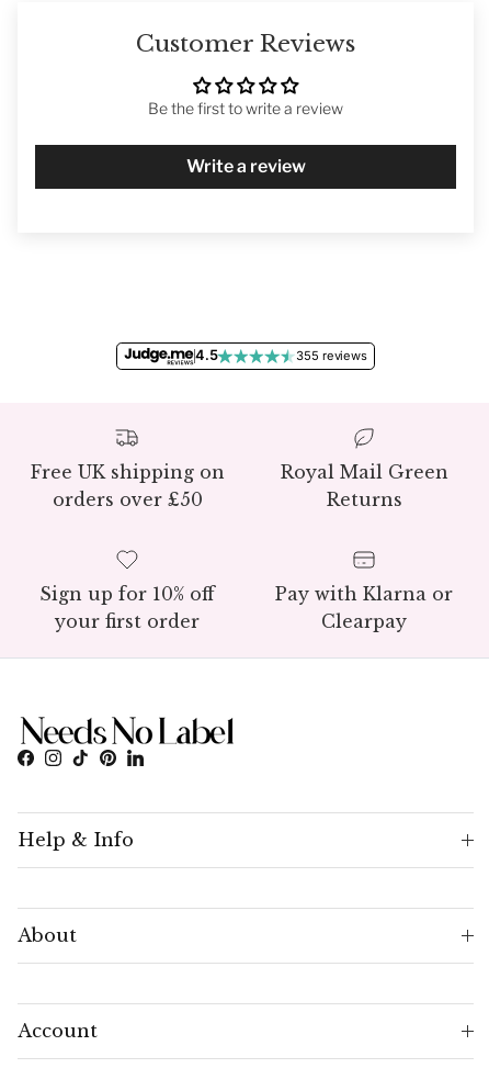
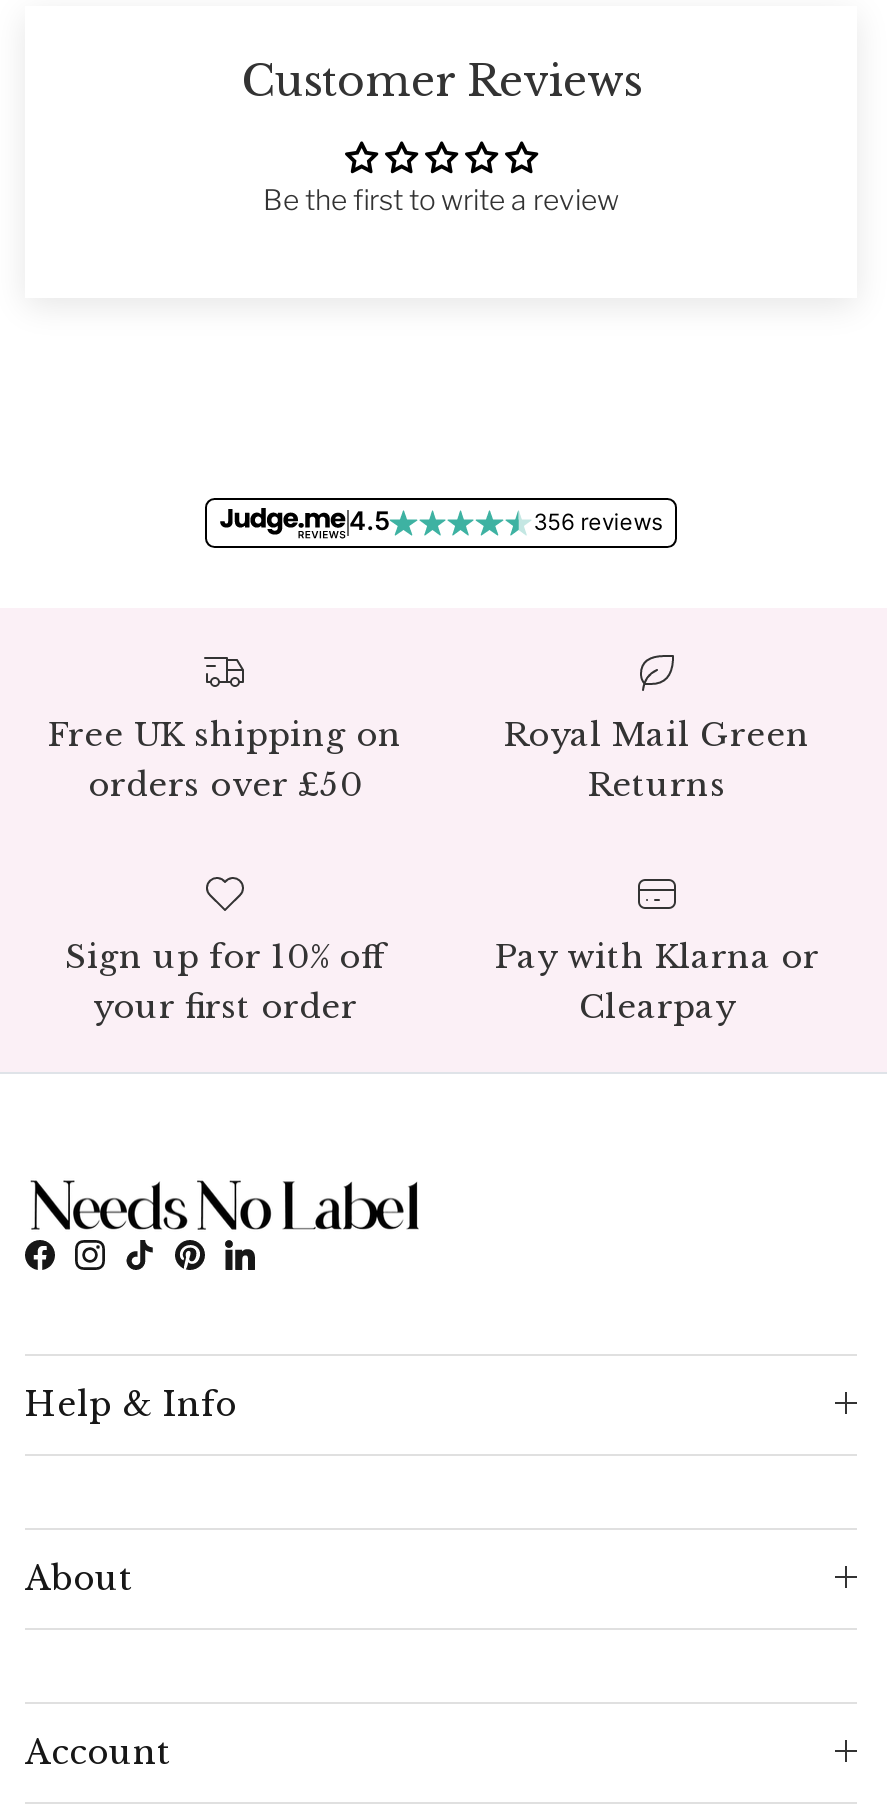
- Write a review

- 355 reviews
+ 356 reviews
